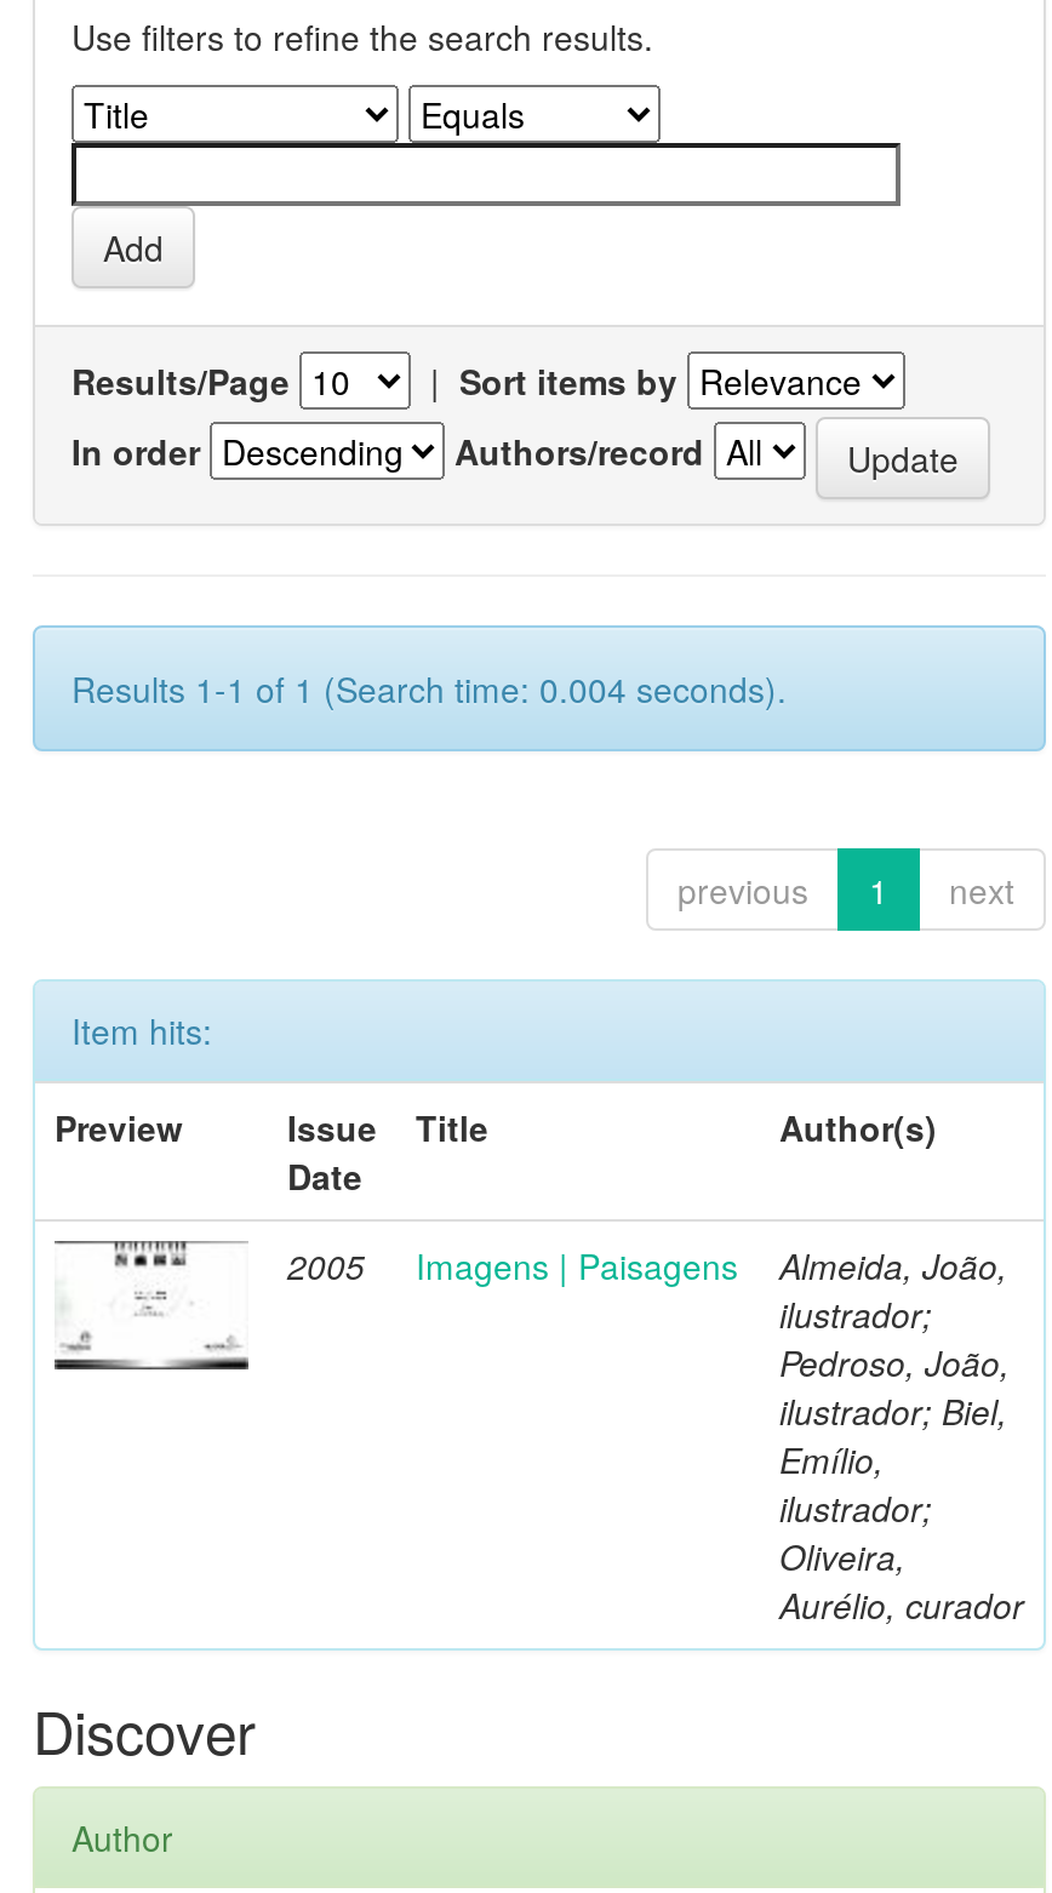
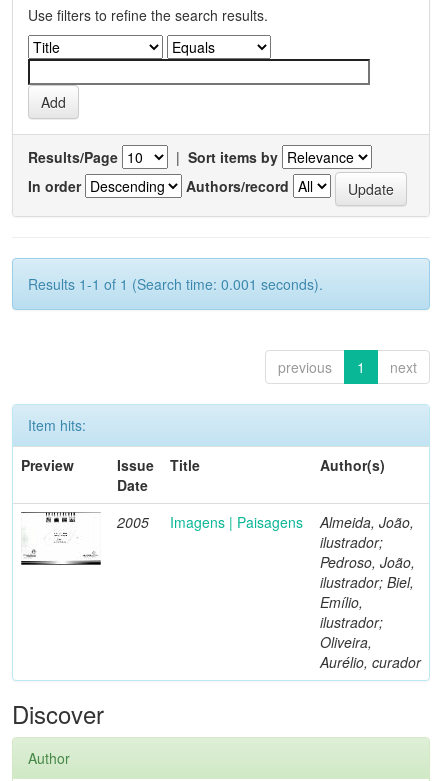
- Results 1-1 of 1 (Search time: 0.004 seconds).
+ Results 1-1 of 1 (Search time: 0.001 seconds).
